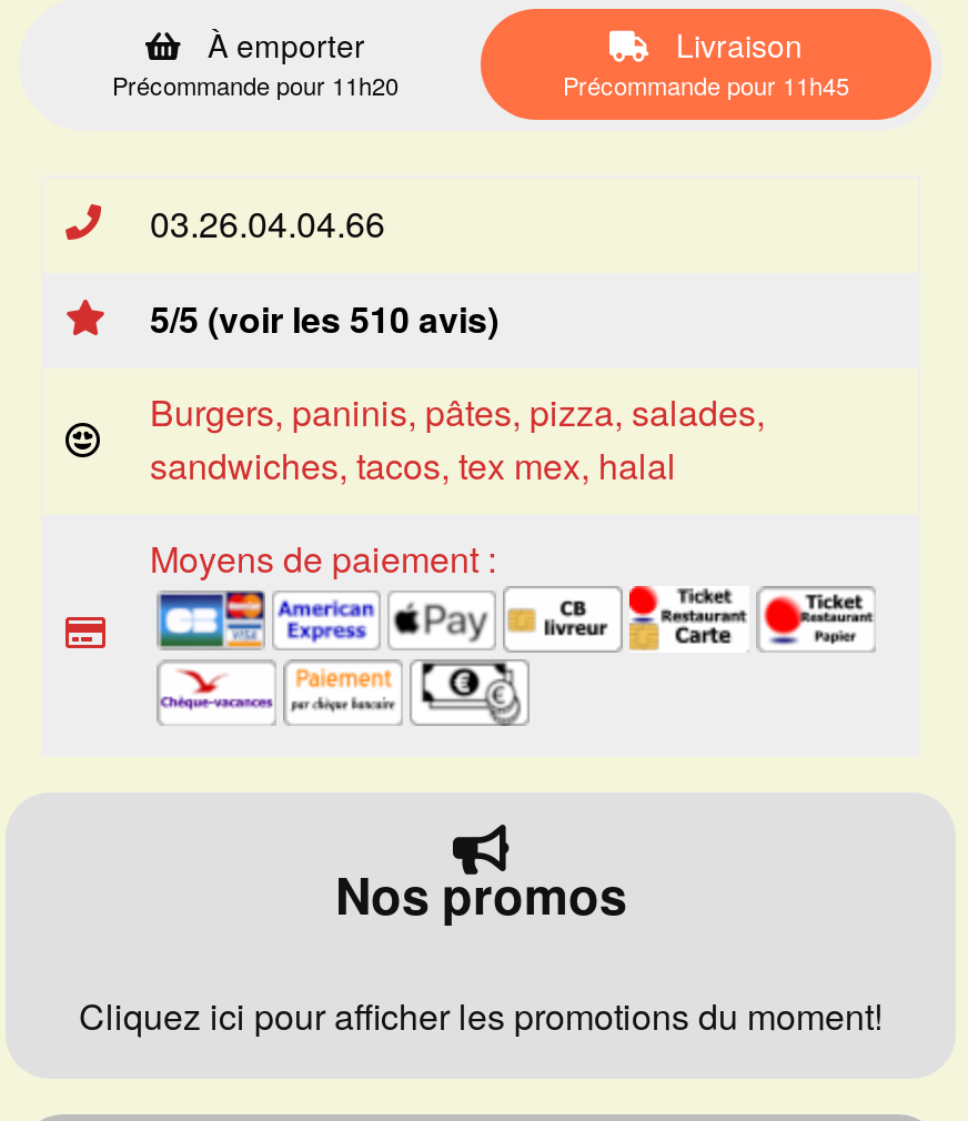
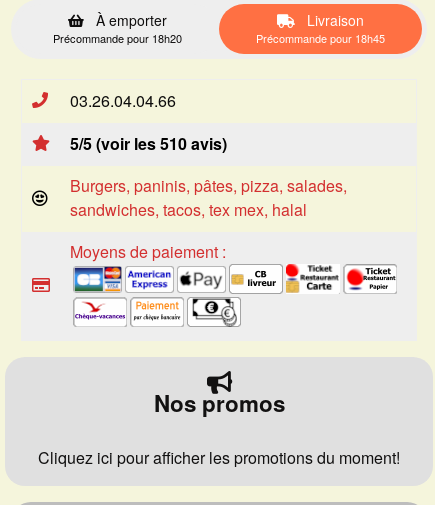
- Précommande pour 11h20
+ Précommande pour 18h20

- Précommande pour 11h45
+ Précommande pour 18h45
